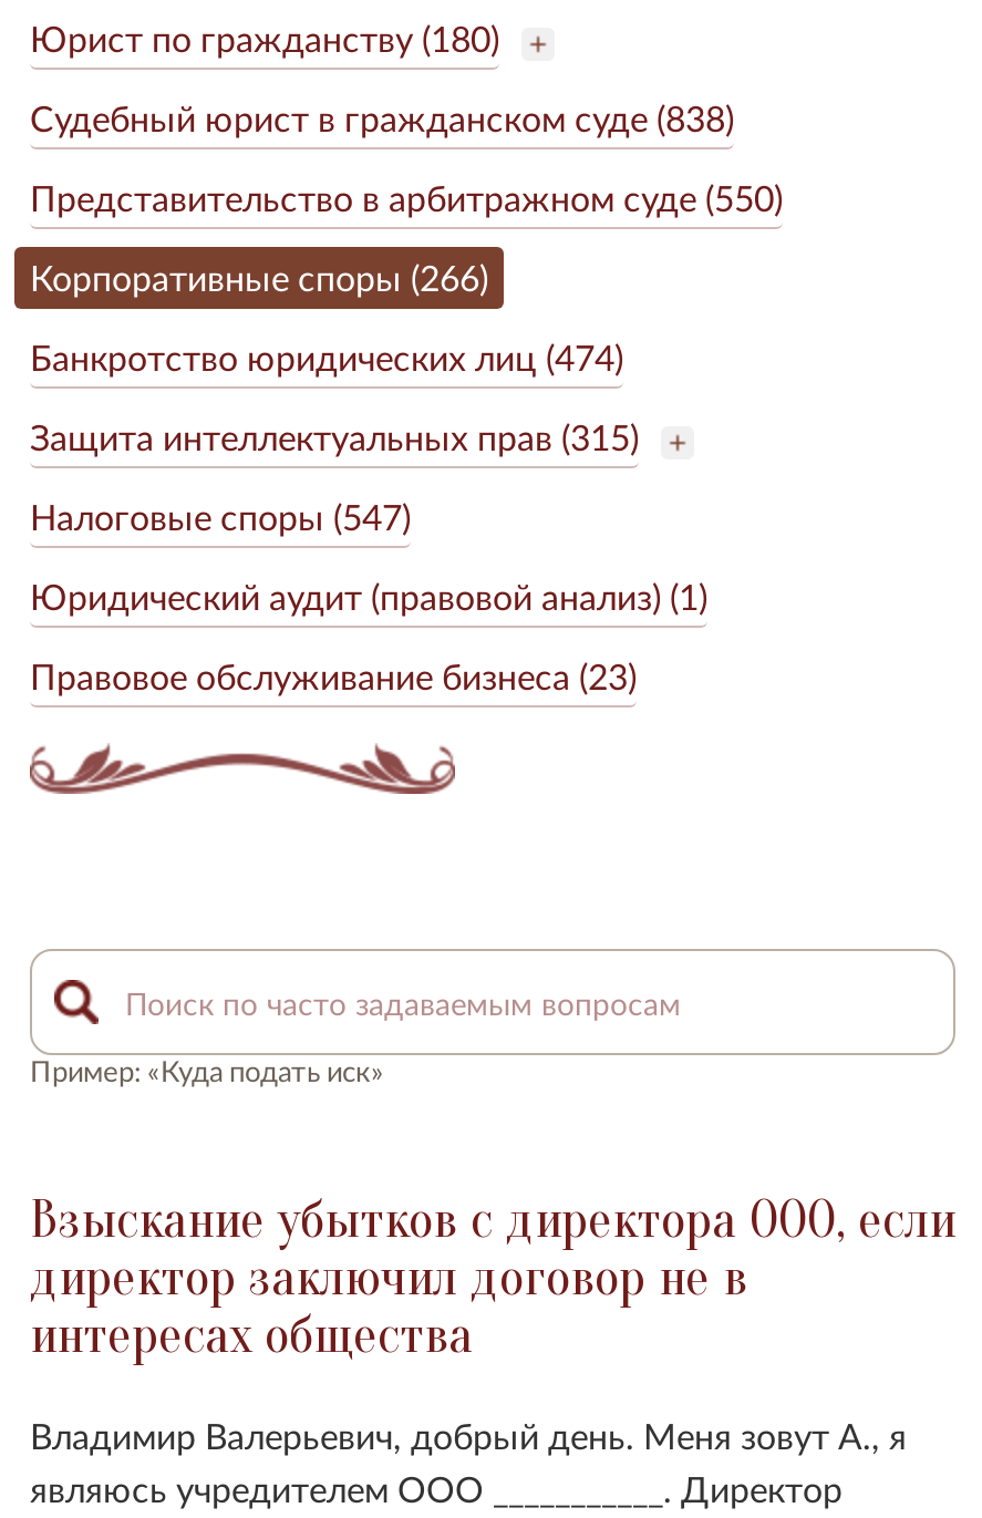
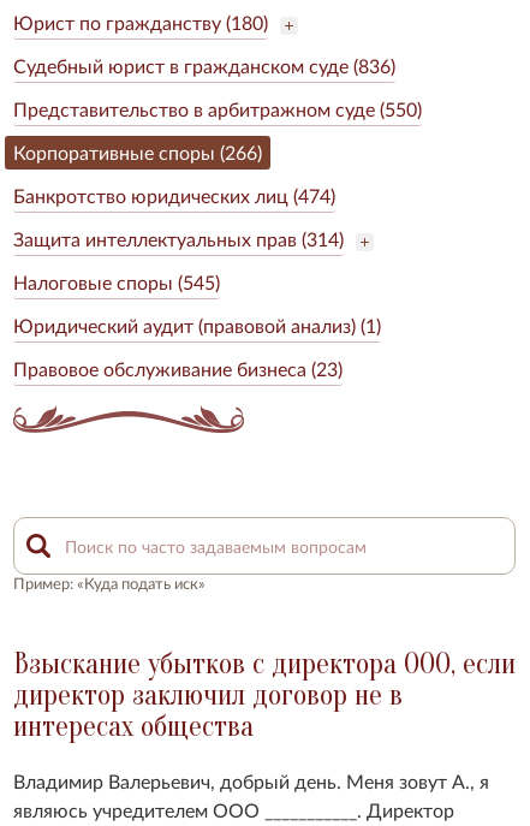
- Судебный юрист в гражданском суде (838)
+ Судебный юрист в гражданском суде (836)

- Защита интеллектуальных прав (315)
+ Защита интеллектуальных прав (314)

- Налоговые споры (547)
+ Налоговые споры (545)
